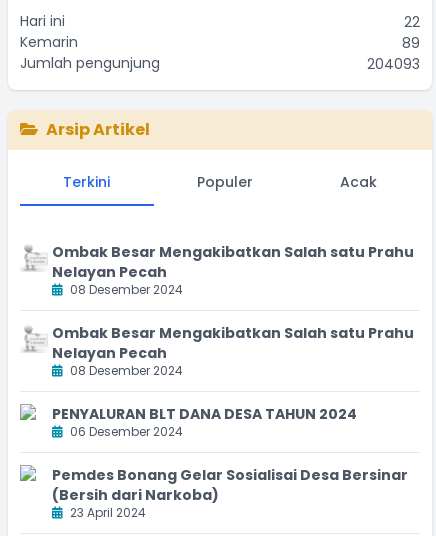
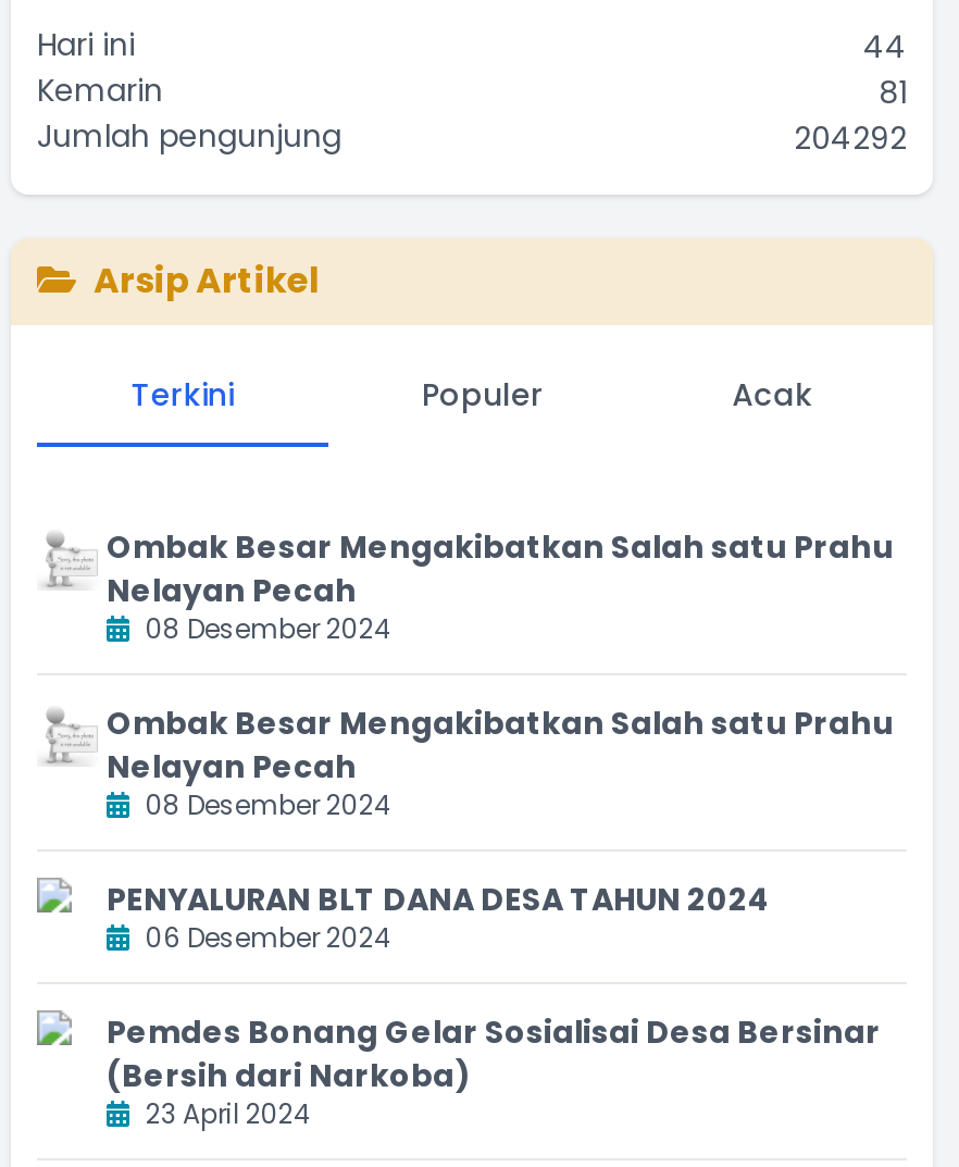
- 22
+ 44

- 89
+ 81

- 204093
+ 204292
